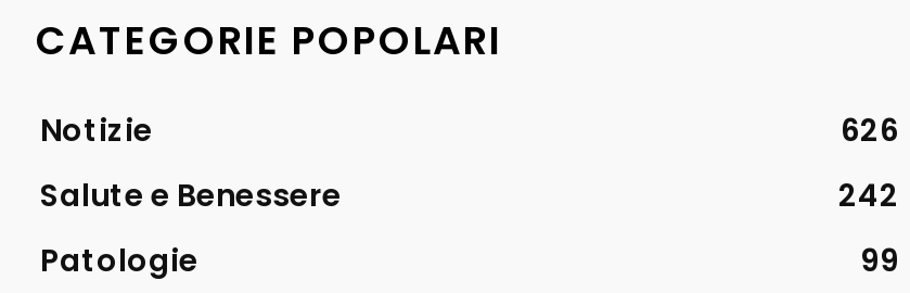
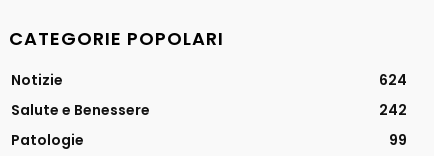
- 626
+ 624
